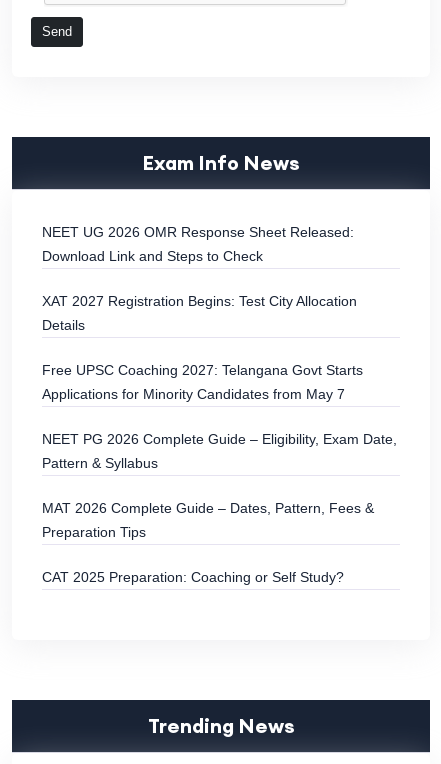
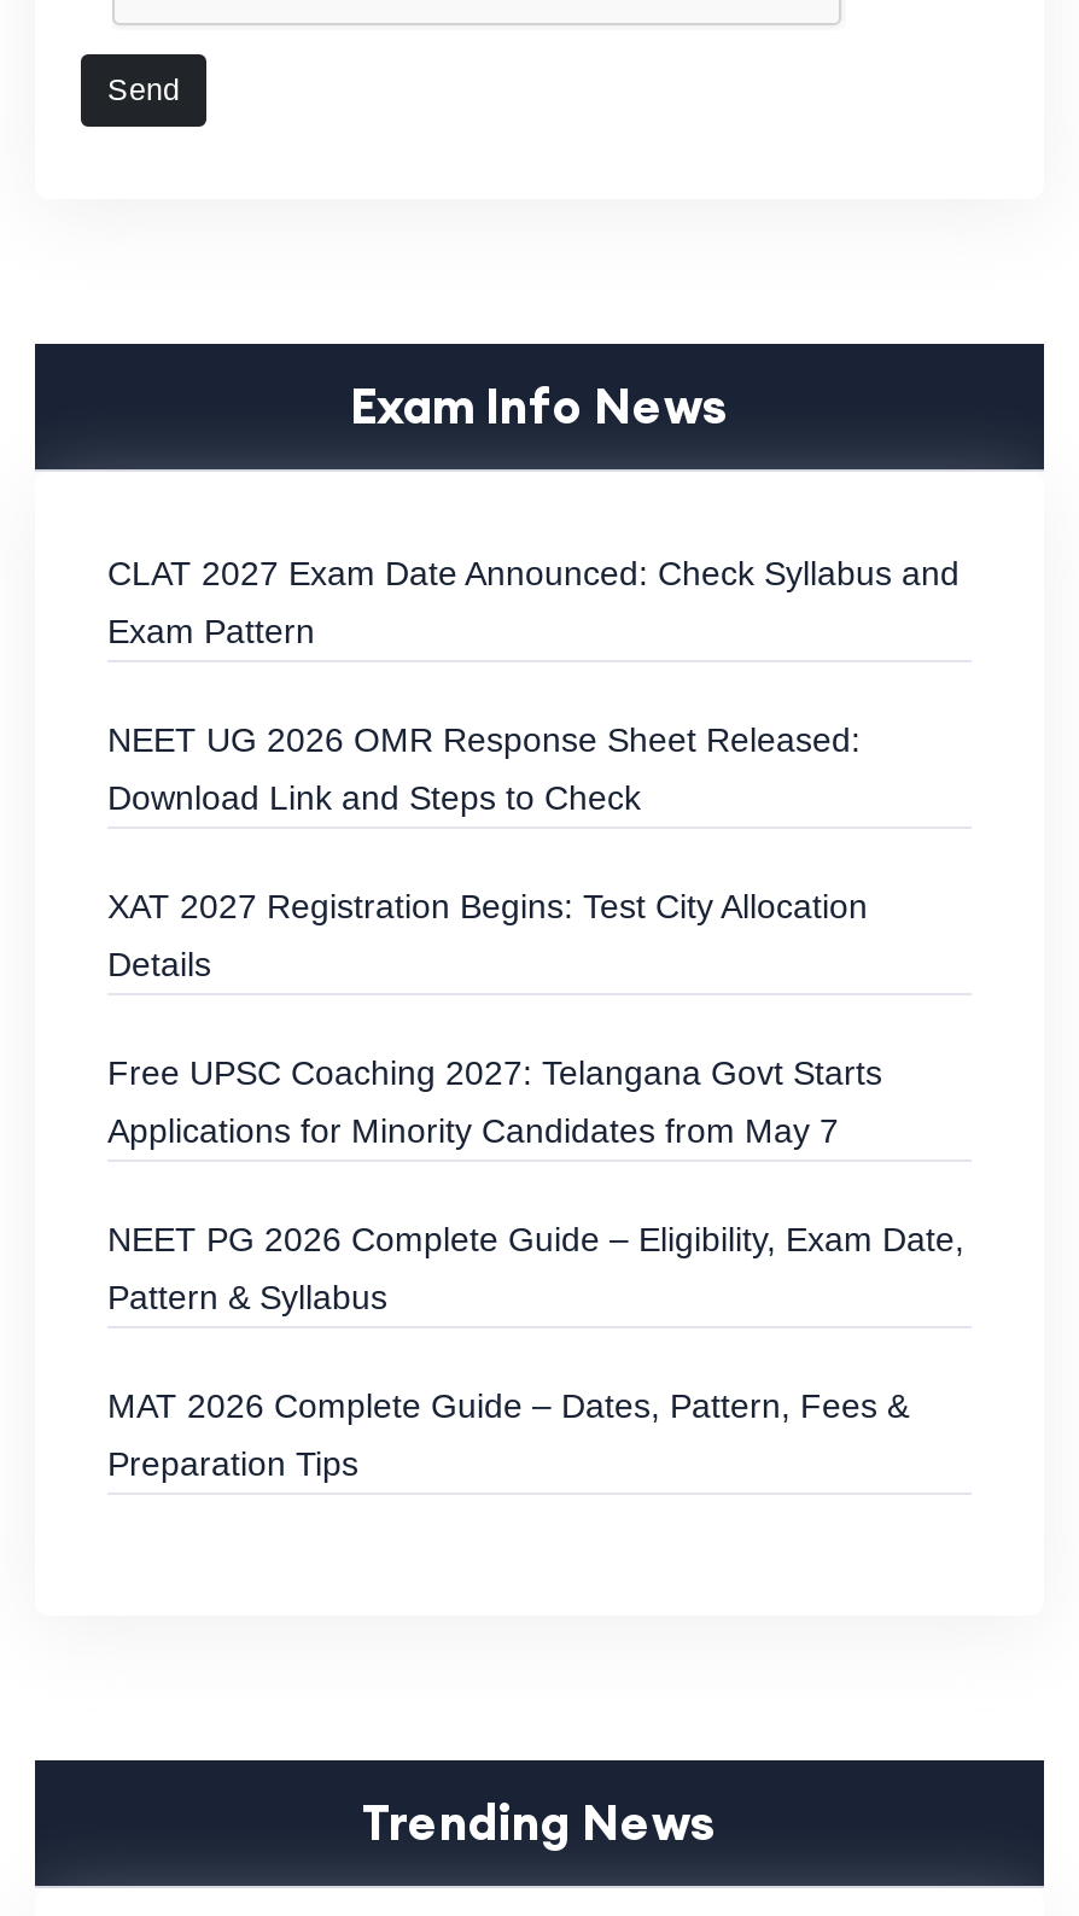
+ CLAT 2027 Exam Date Announced: Check Syllabus and
+ Exam Pattern

moved down: NEET UG 2026 OMR Response Sheet Released: | Download Link and Steps to Check | XAT 2027 Registration Begins: Test City Allocation | ... | MAT 2026 Complete Guide – Dates, Pattern, Fees & | Preparation Tips

- CAT 2025 Preparation: Coaching or Self Study?
